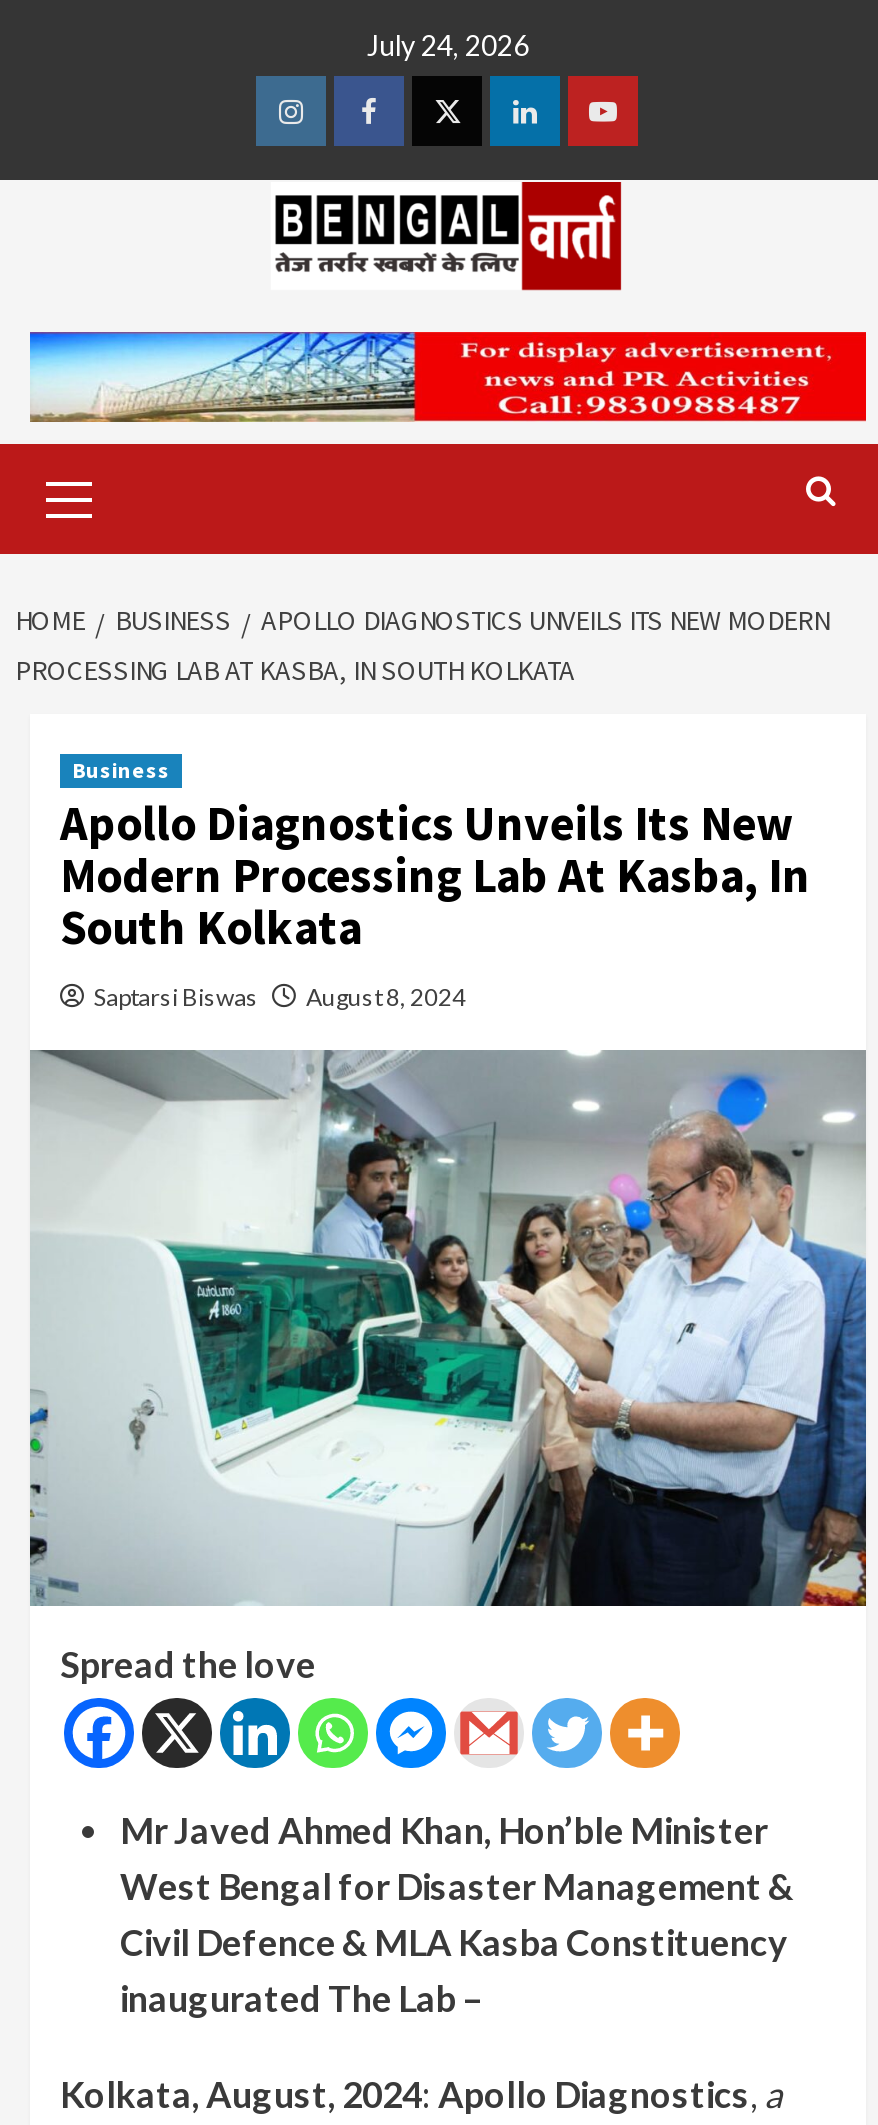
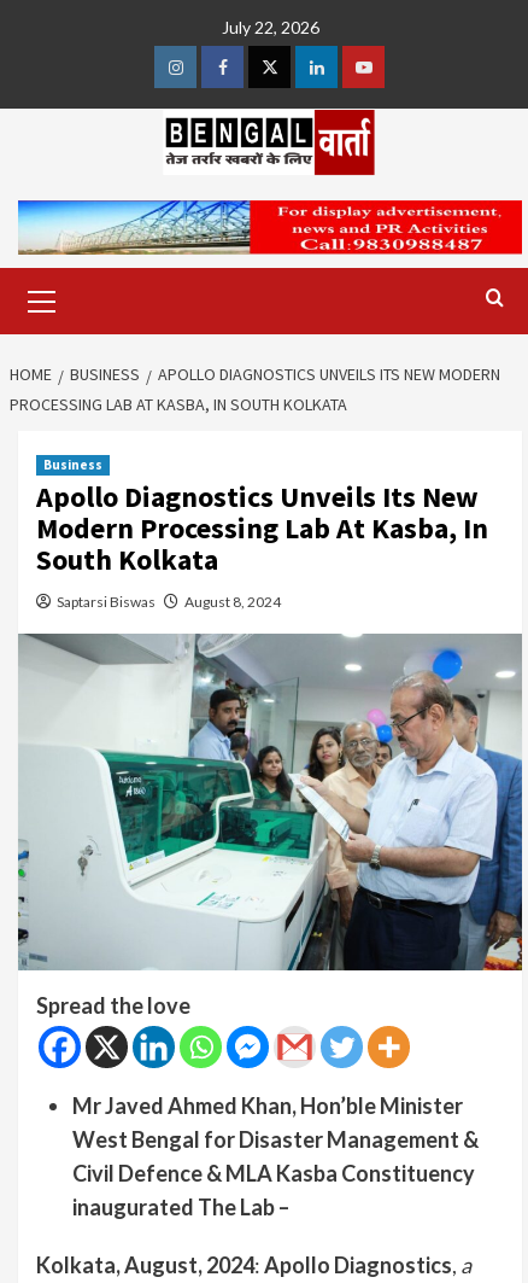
- July 24, 2026
+ July 22, 2026
